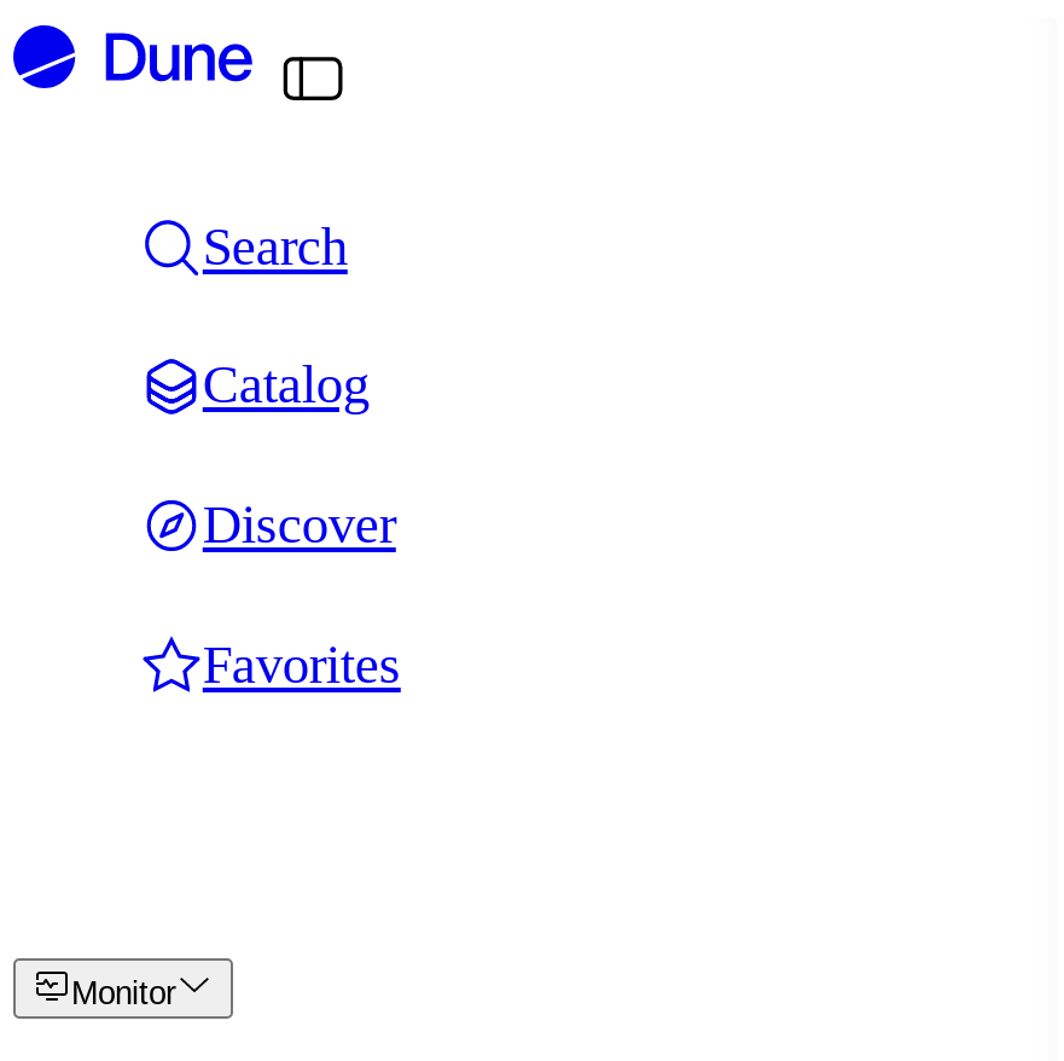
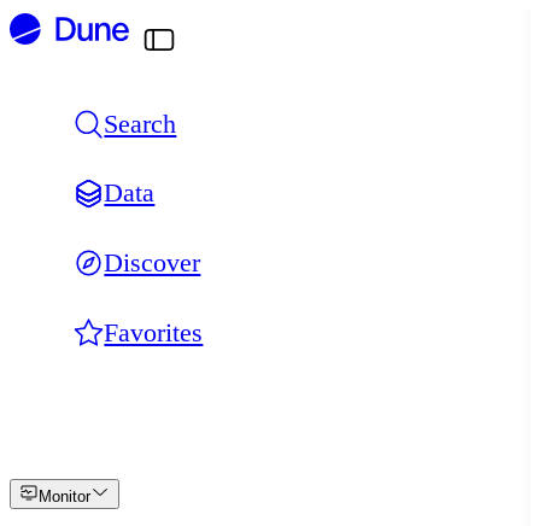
- Catalog
+ Data
